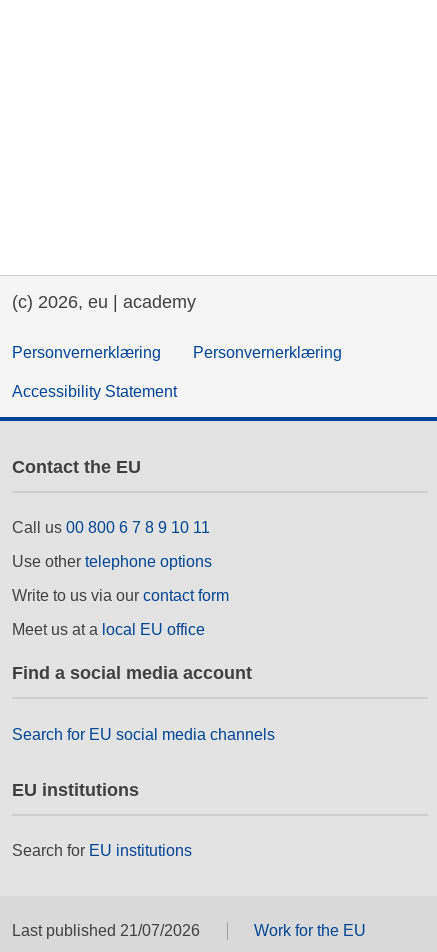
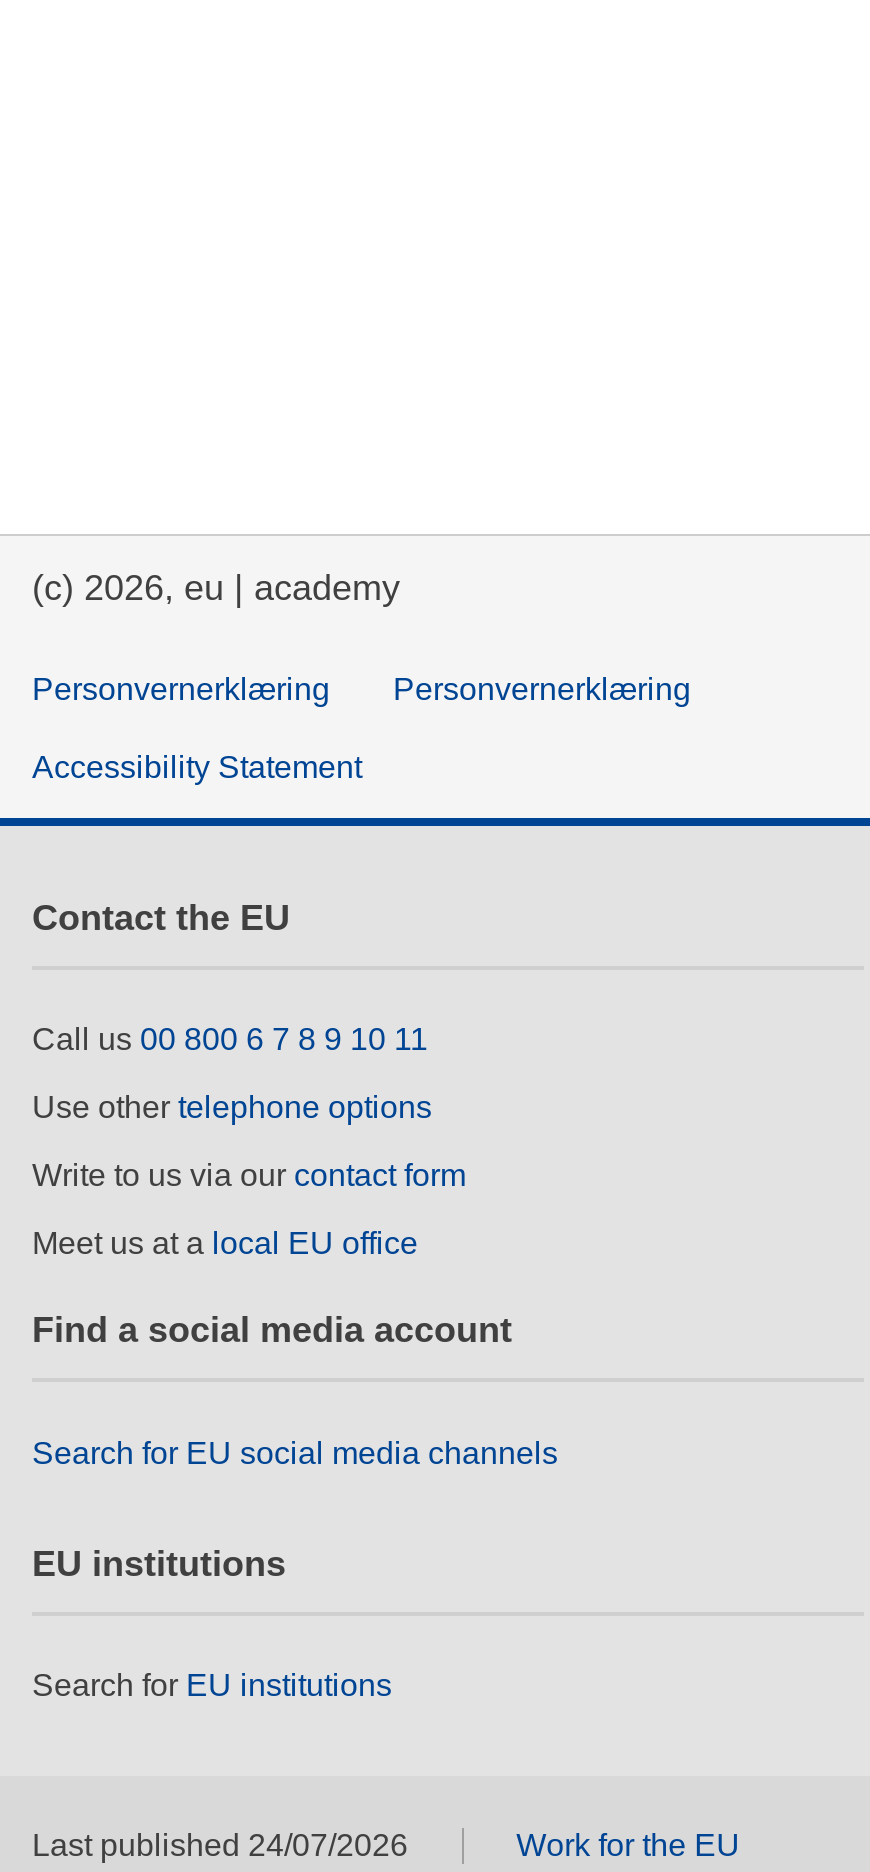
- Last published 21/07/2026
+ Last published 24/07/2026
